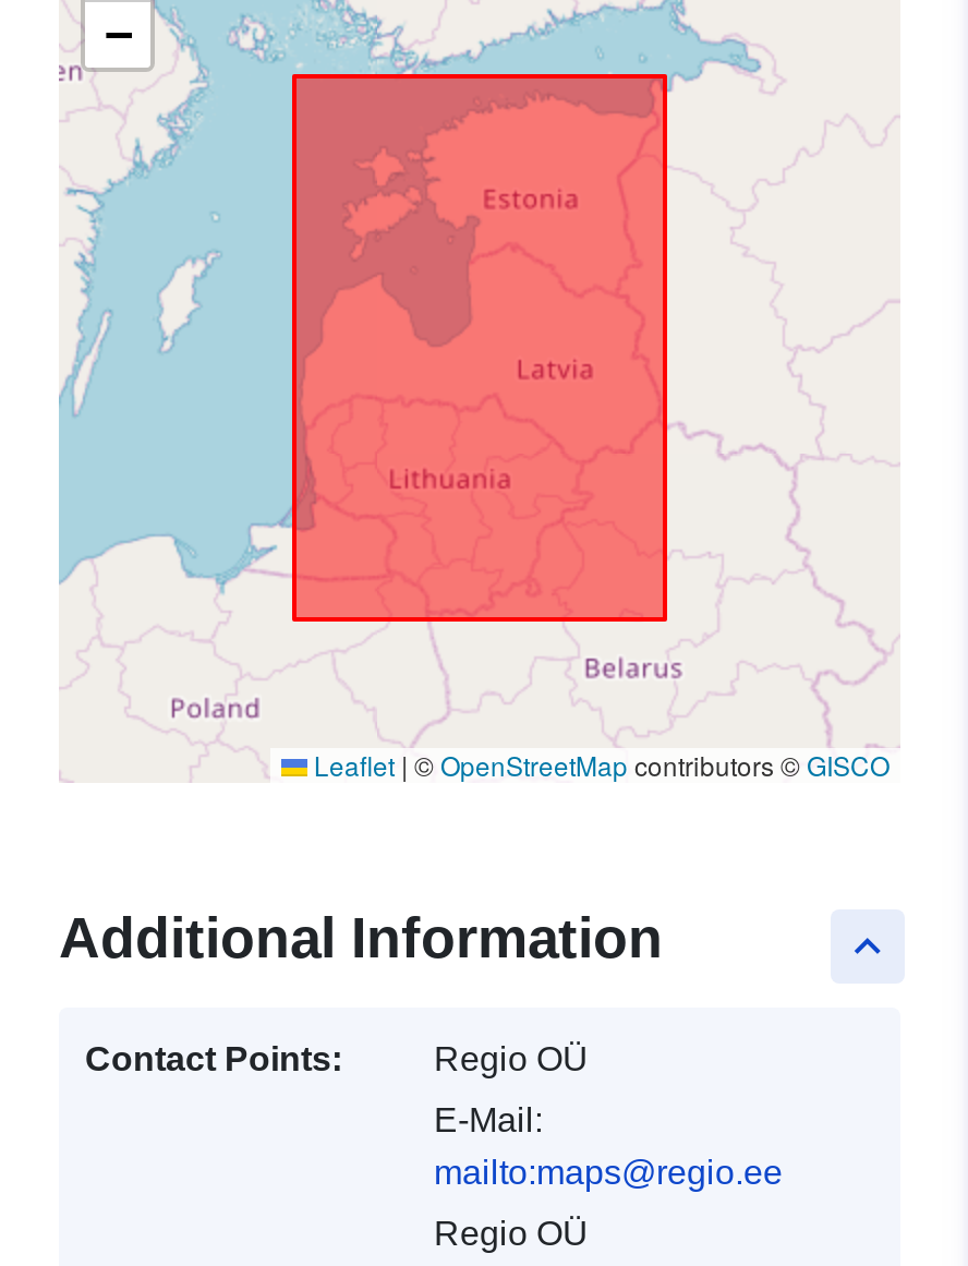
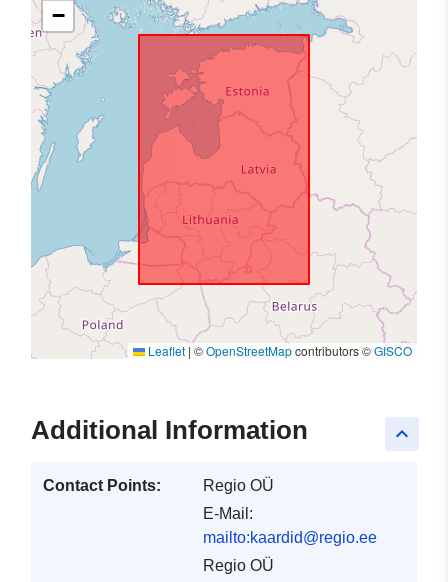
- mailto:maps@regio.ee
+ mailto:kaardid@regio.ee
